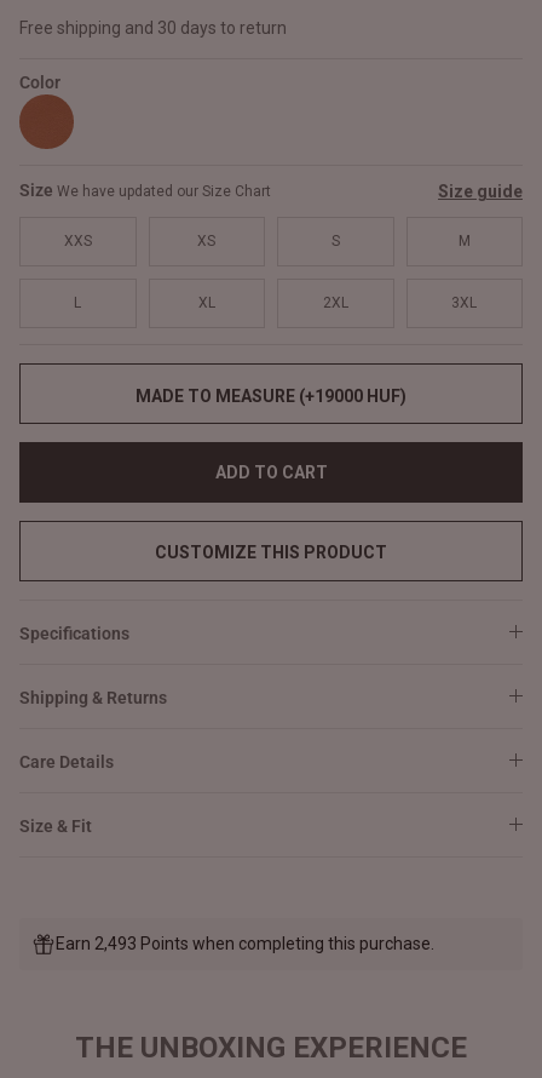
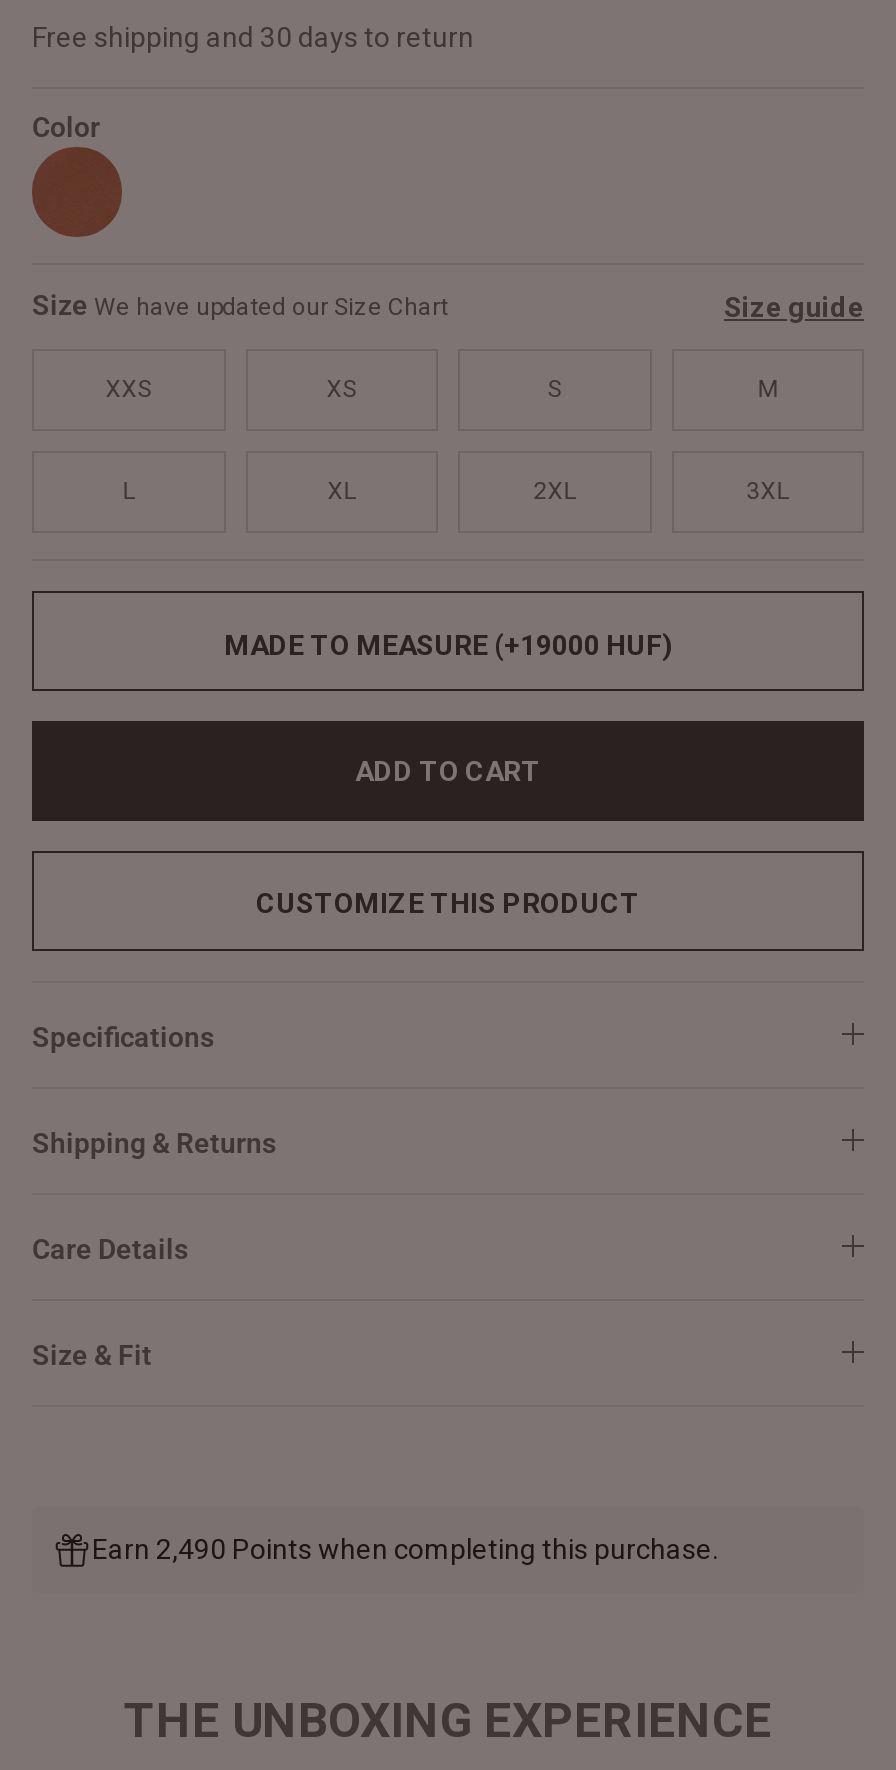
- Earn 2,493 Points when completing this purchase.
+ Earn 2,490 Points when completing this purchase.
